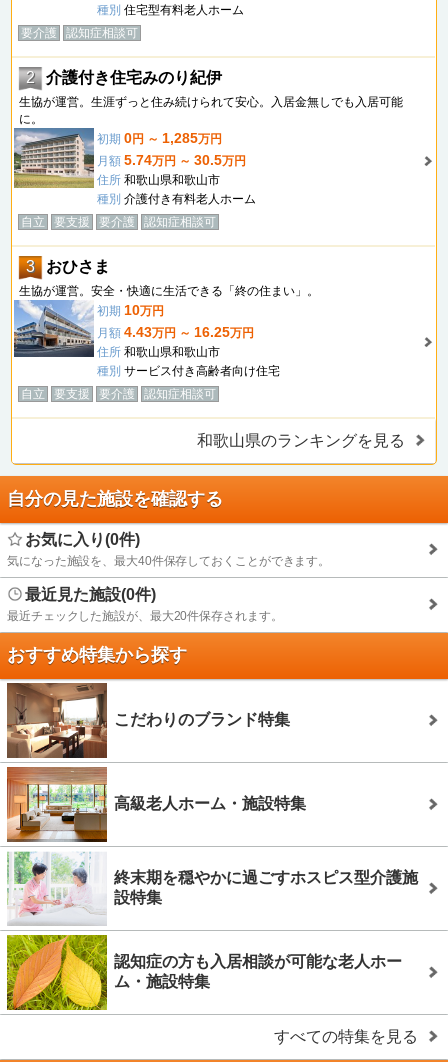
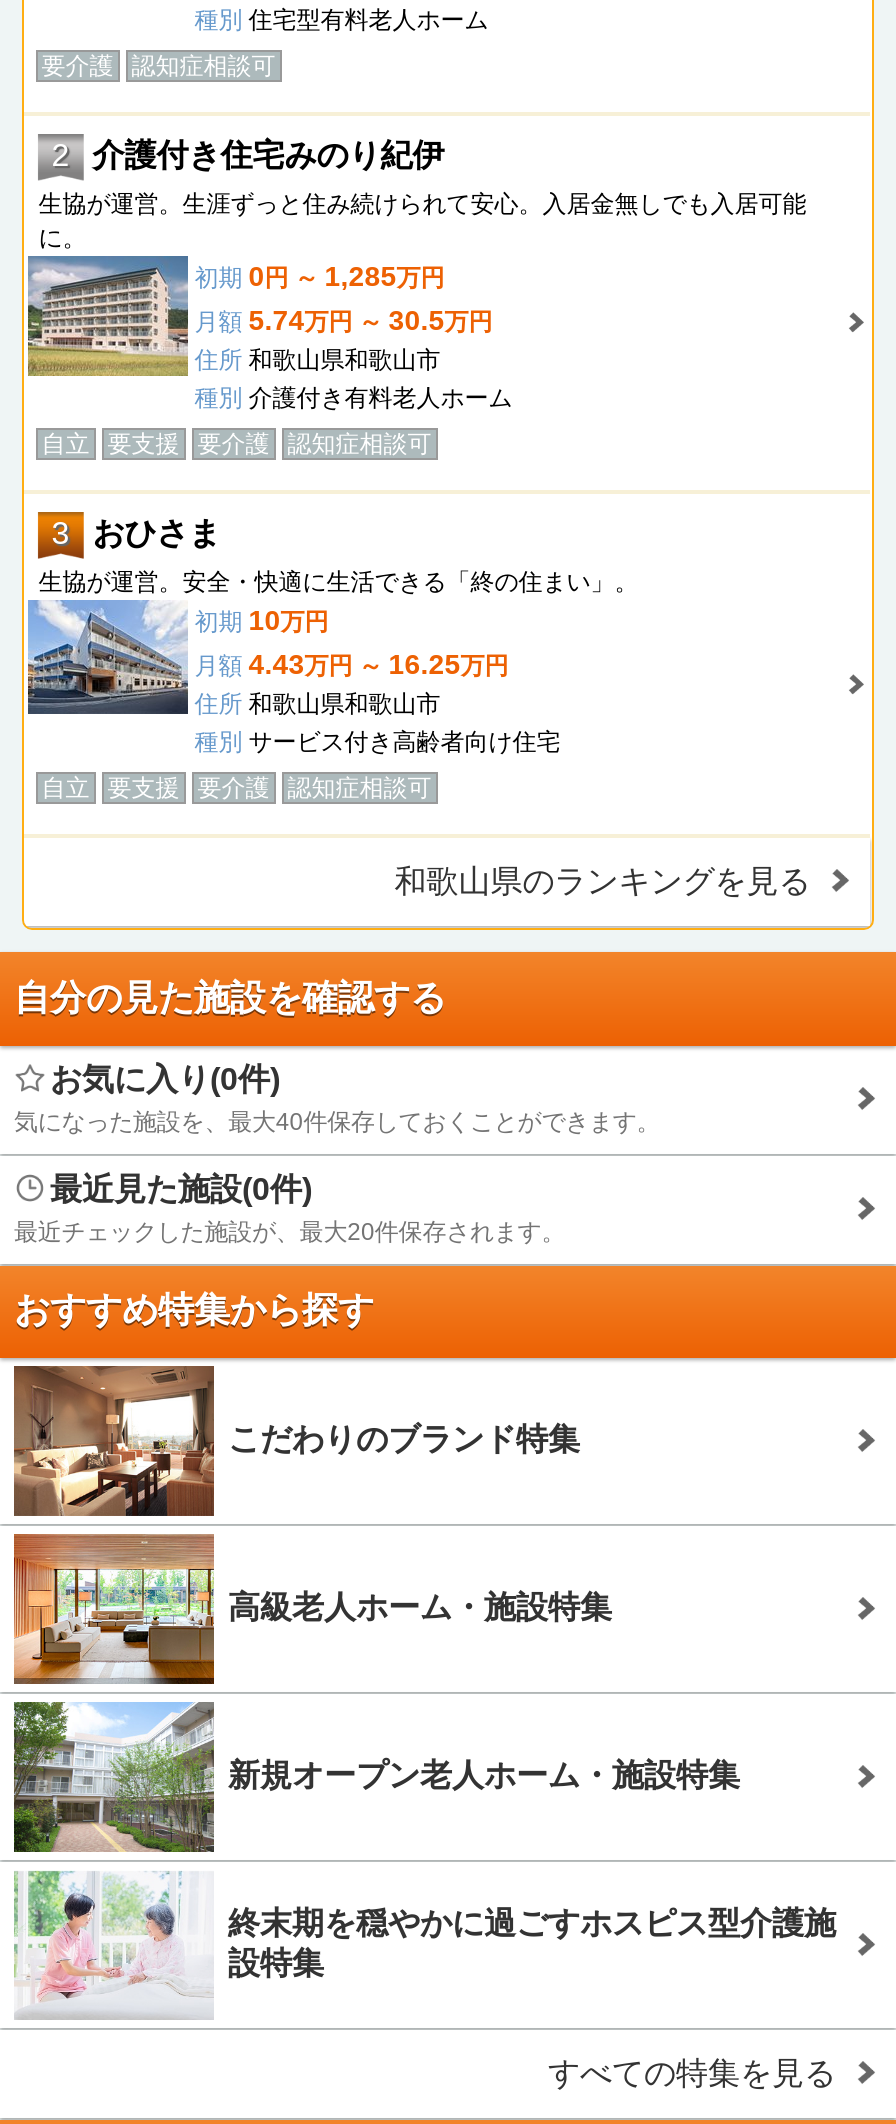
+ [image]
+ 新規オープン老人ホーム・施設特集

moved down: 終末期を穏やかに過ごすホスピス型介護施 | 設特集

- [image]
- 認知症の方も入居相談が可能な老人ホー
- ム・施設特集
